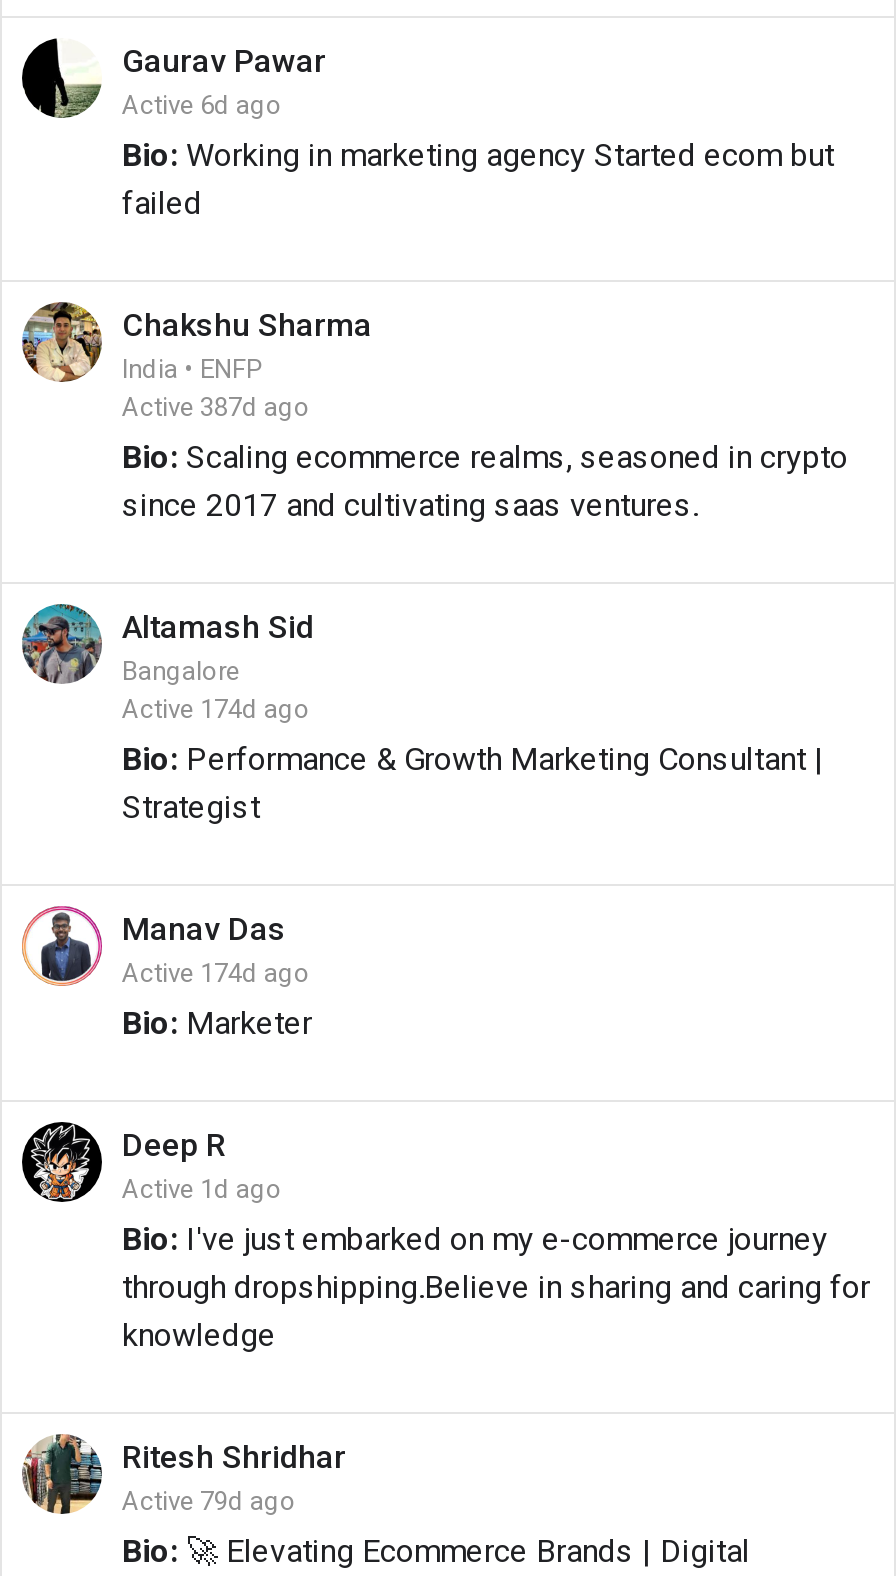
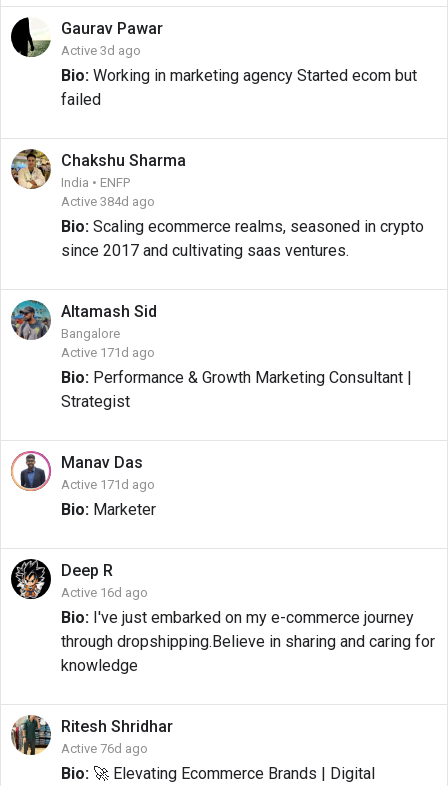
- Active 6d ago
+ Active 3d ago

- Active 387d ago
+ Active 384d ago

- Active 174d ago
+ Active 171d ago

- Active 174d ago
+ Active 171d ago

- Active 1d ago
+ Active 16d ago

- Active 79d ago
+ Active 76d ago
